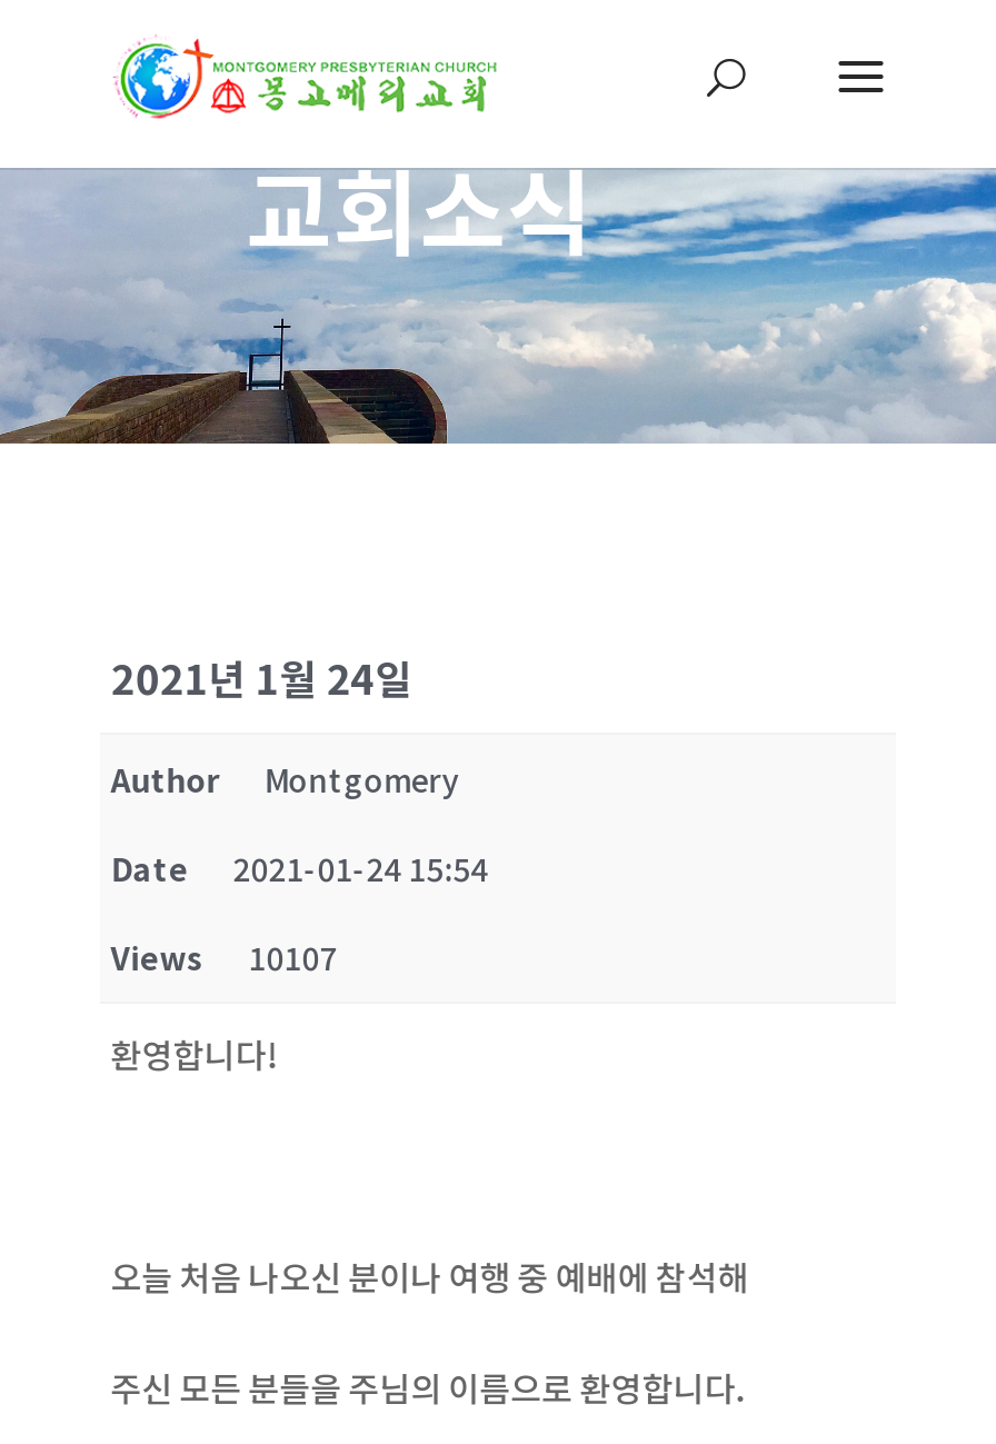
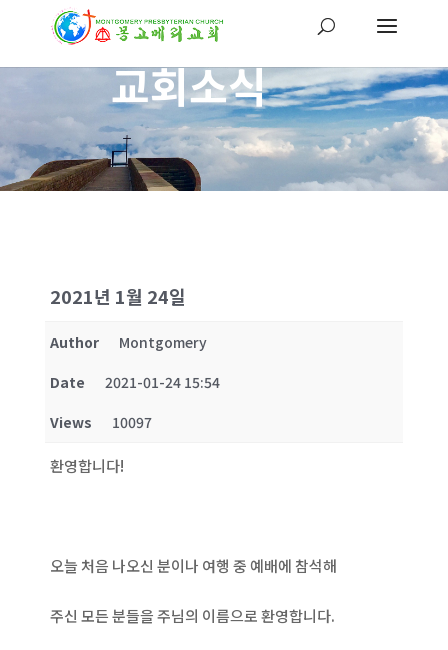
- Views 10107
+ Views 10097
